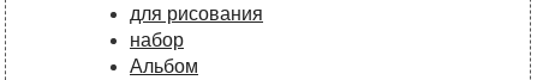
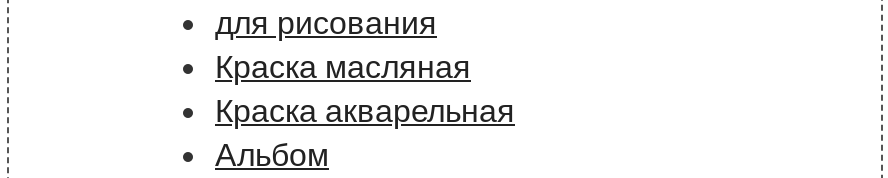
- набор
+ Краска масляная
+ Краска акварельная
